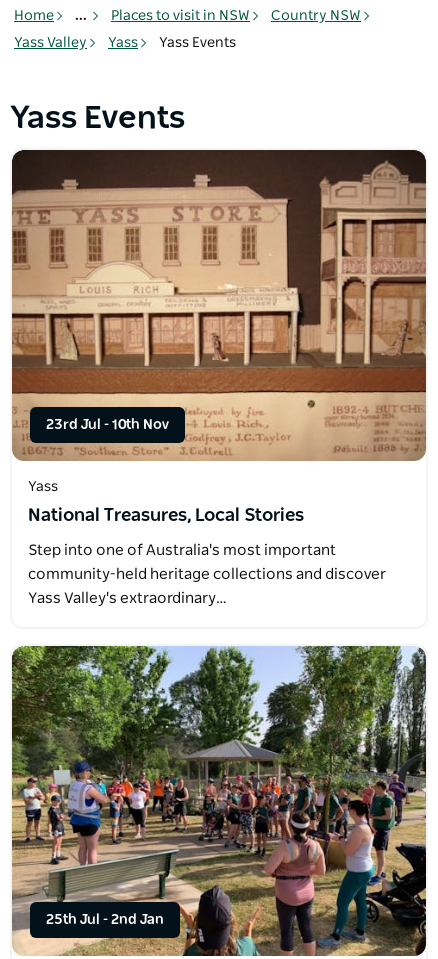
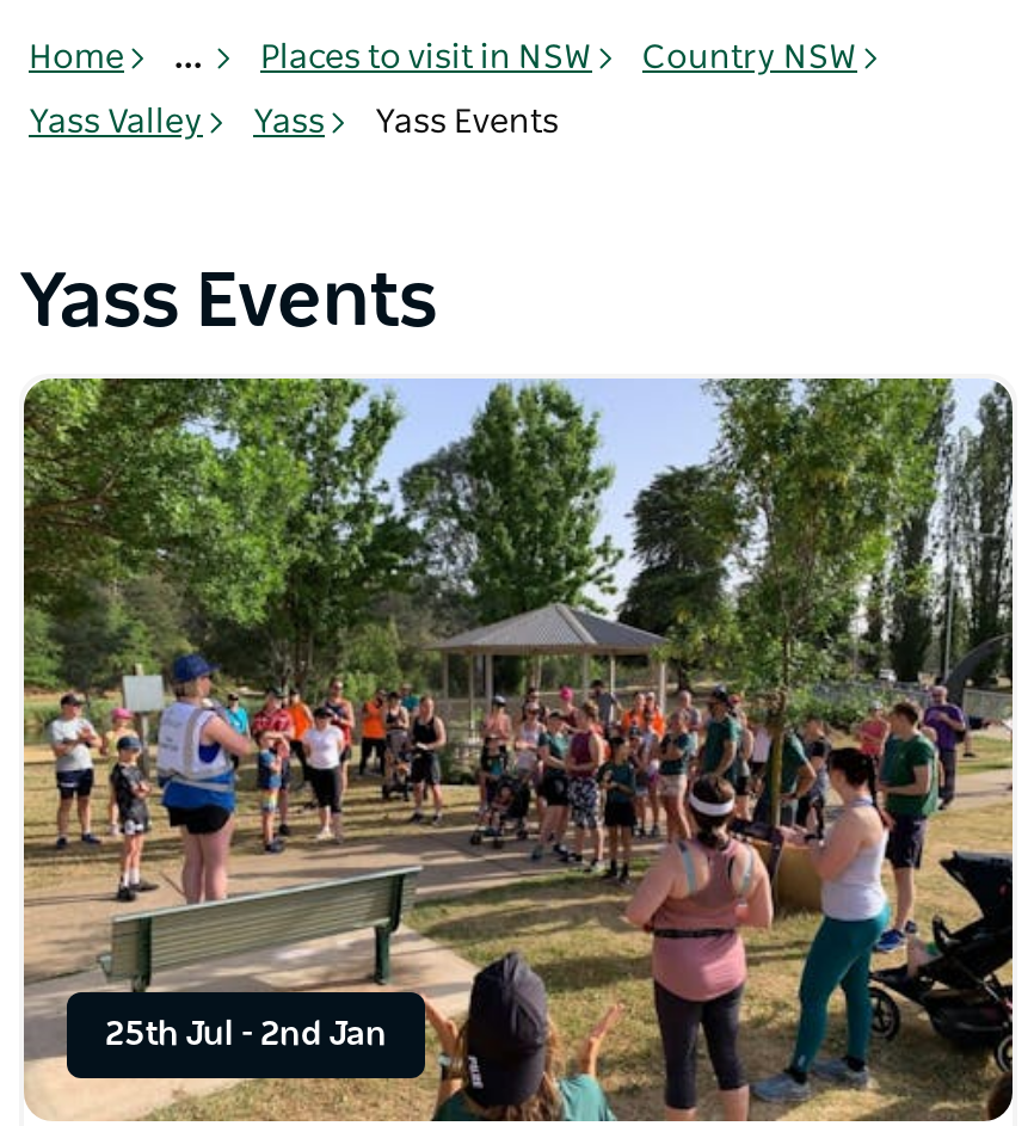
- [image]
- 23rd Jul - 10th Nov

- Yass
- National Treasures, Local Stories
- Step into one of Australia's most important
- community-held heritage collections and discover
- Yass Valley's extraordinary…
